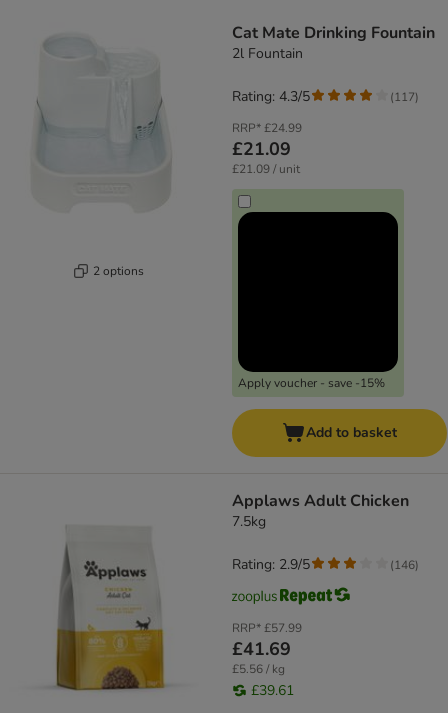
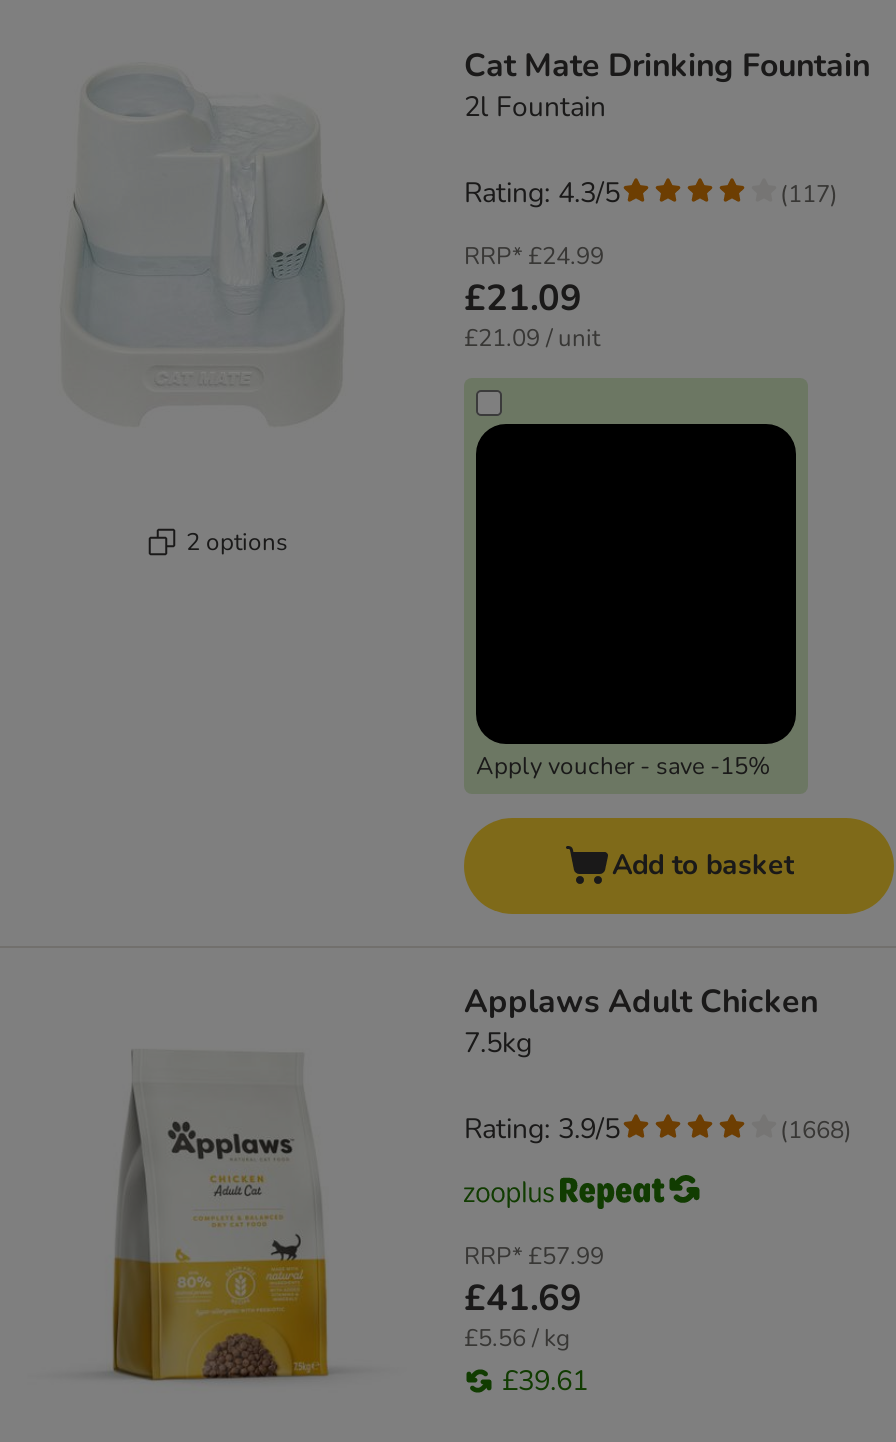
- Rating: 2.9/5
+ Rating: 3.9/5

- (146)
+ (1668)
